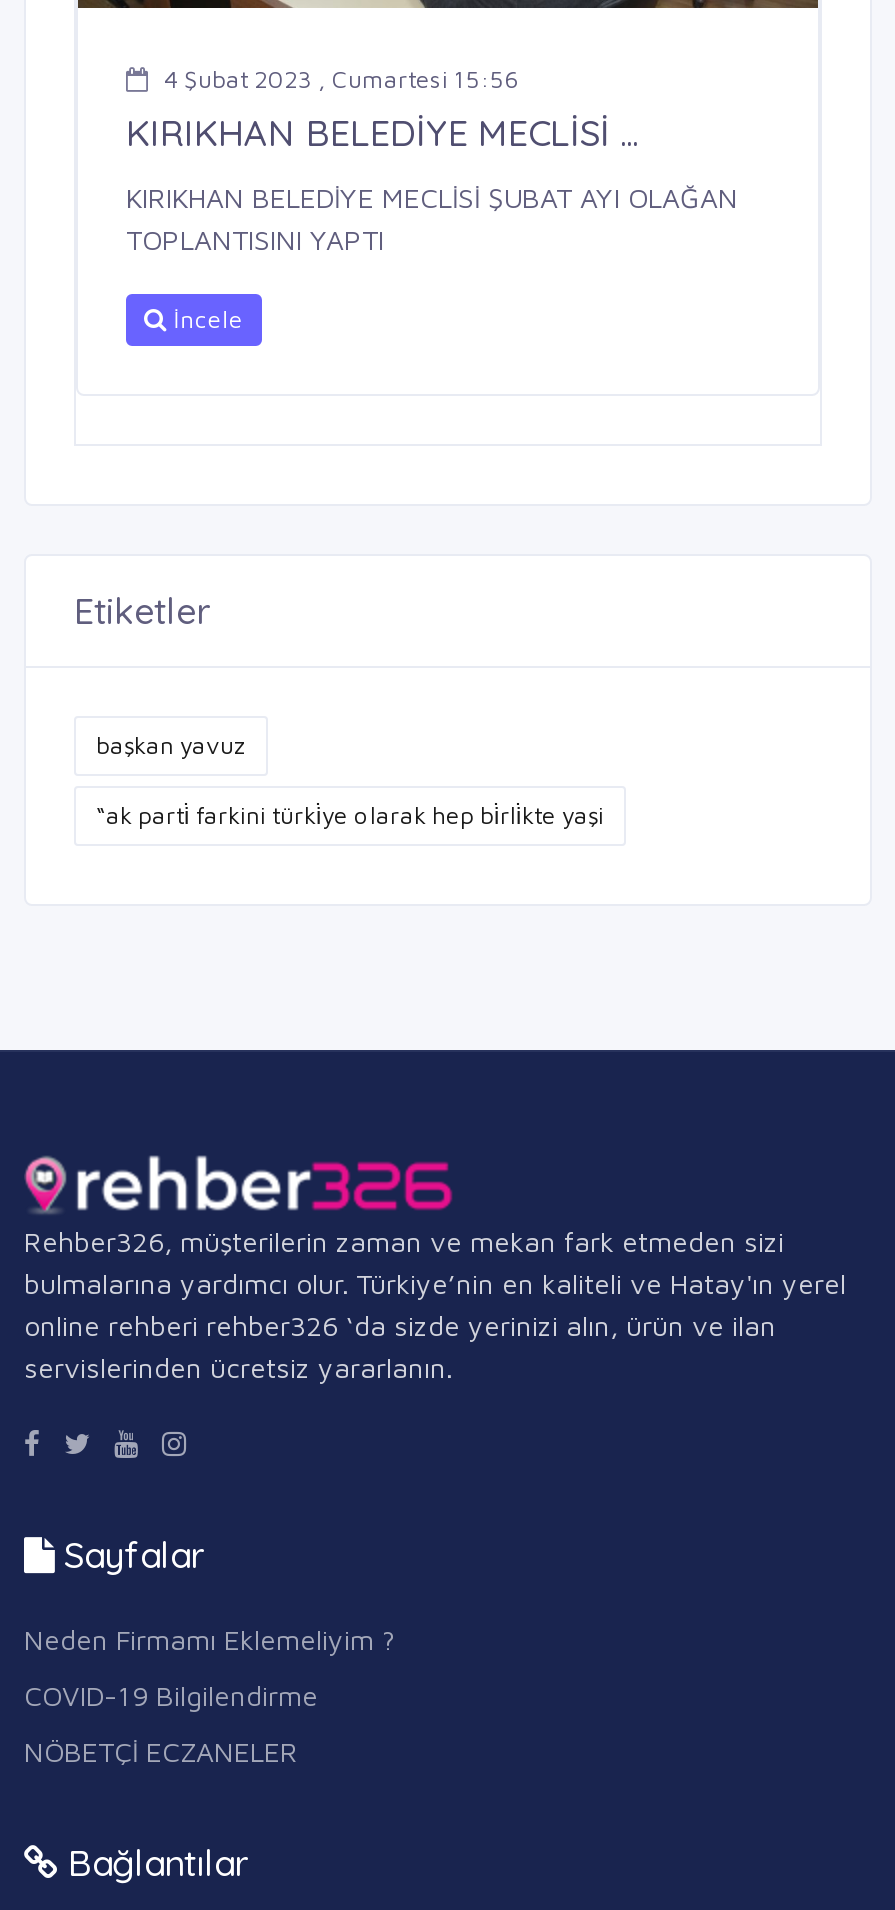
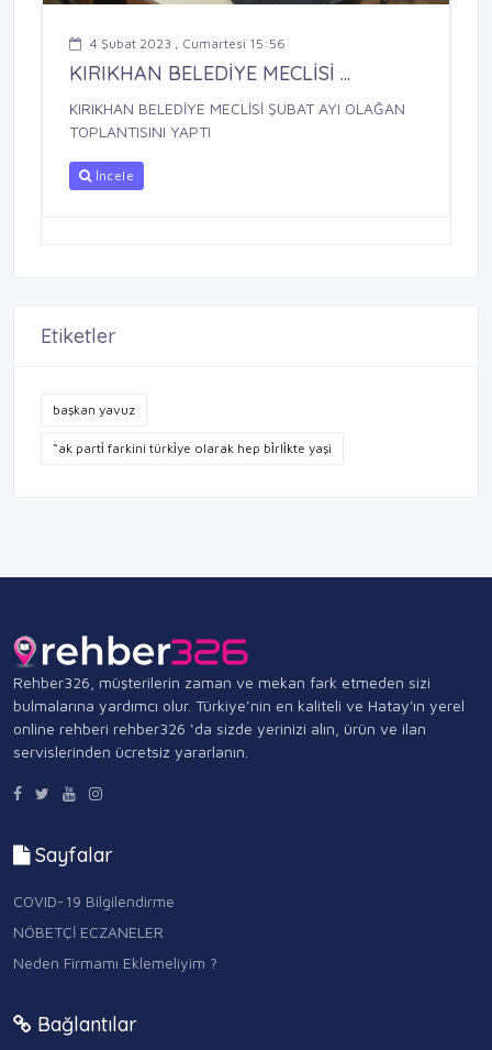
moved down: Neden Firmamı Eklemeliyim ?

moved up: COVID-19 Bilgilendirme | NÖBETÇİ ECZANELER
